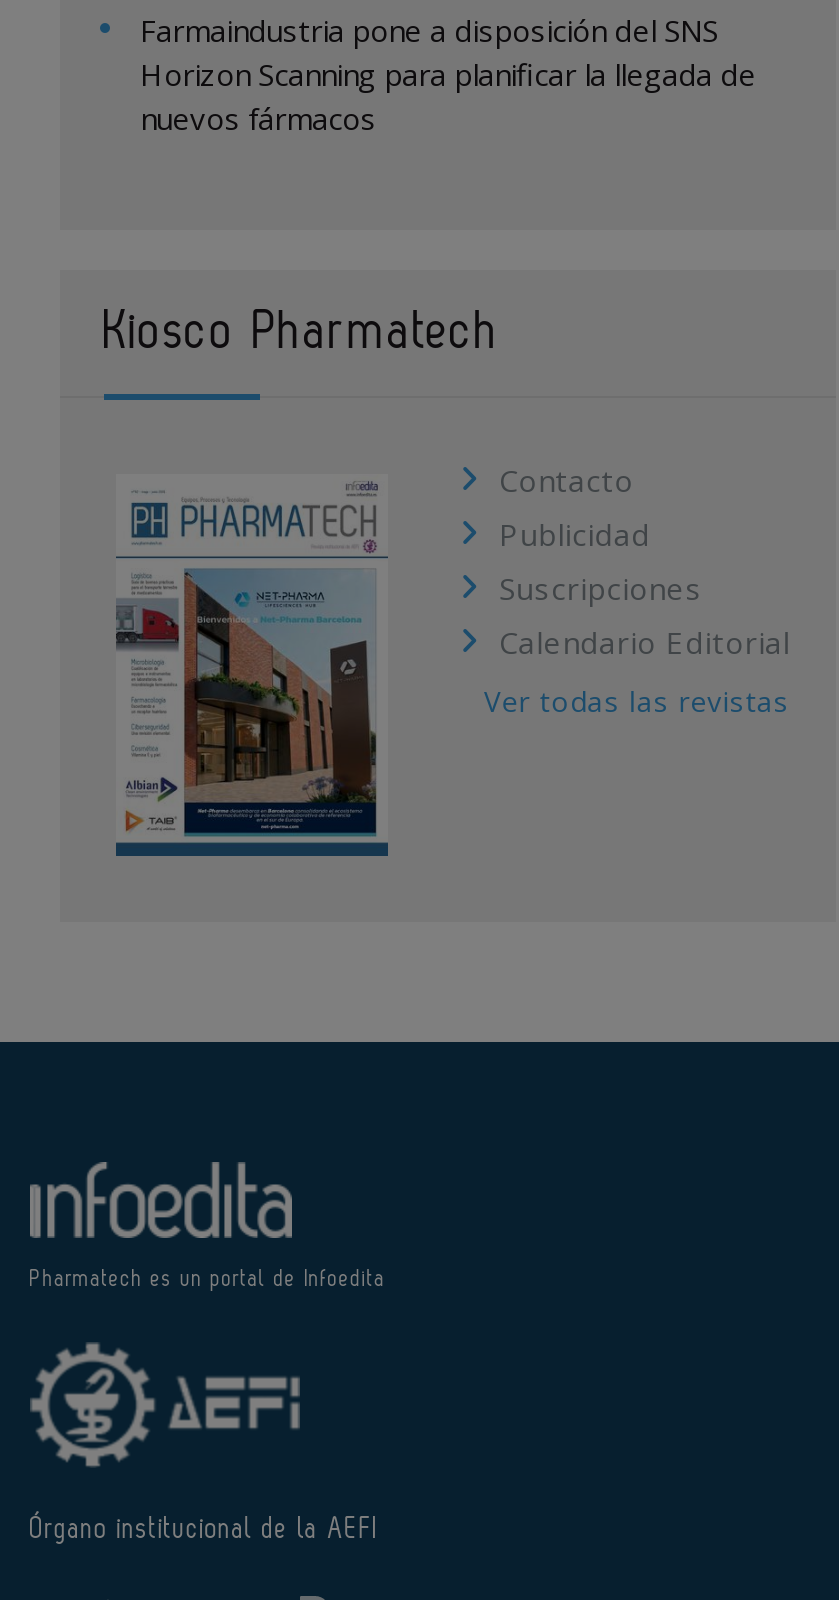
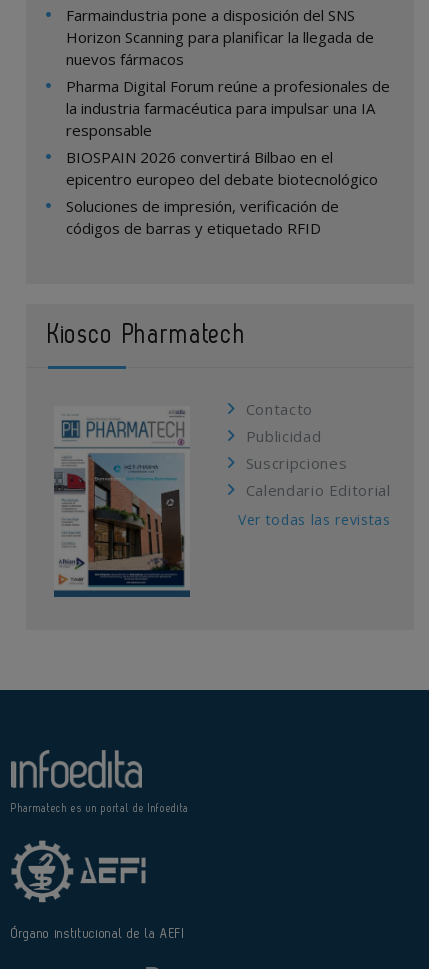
+ Pharma Digital Forum reúne a profesionales de
+ la industria farmacéutica para impulsar una IA
+ responsable
+ BIOSPAIN 2026 convertirá Bilbao en el
+ epicentro europeo del debate biotecnológico
+ Soluciones de impresión, verificación de
+ códigos de barras y etiquetado RFID
